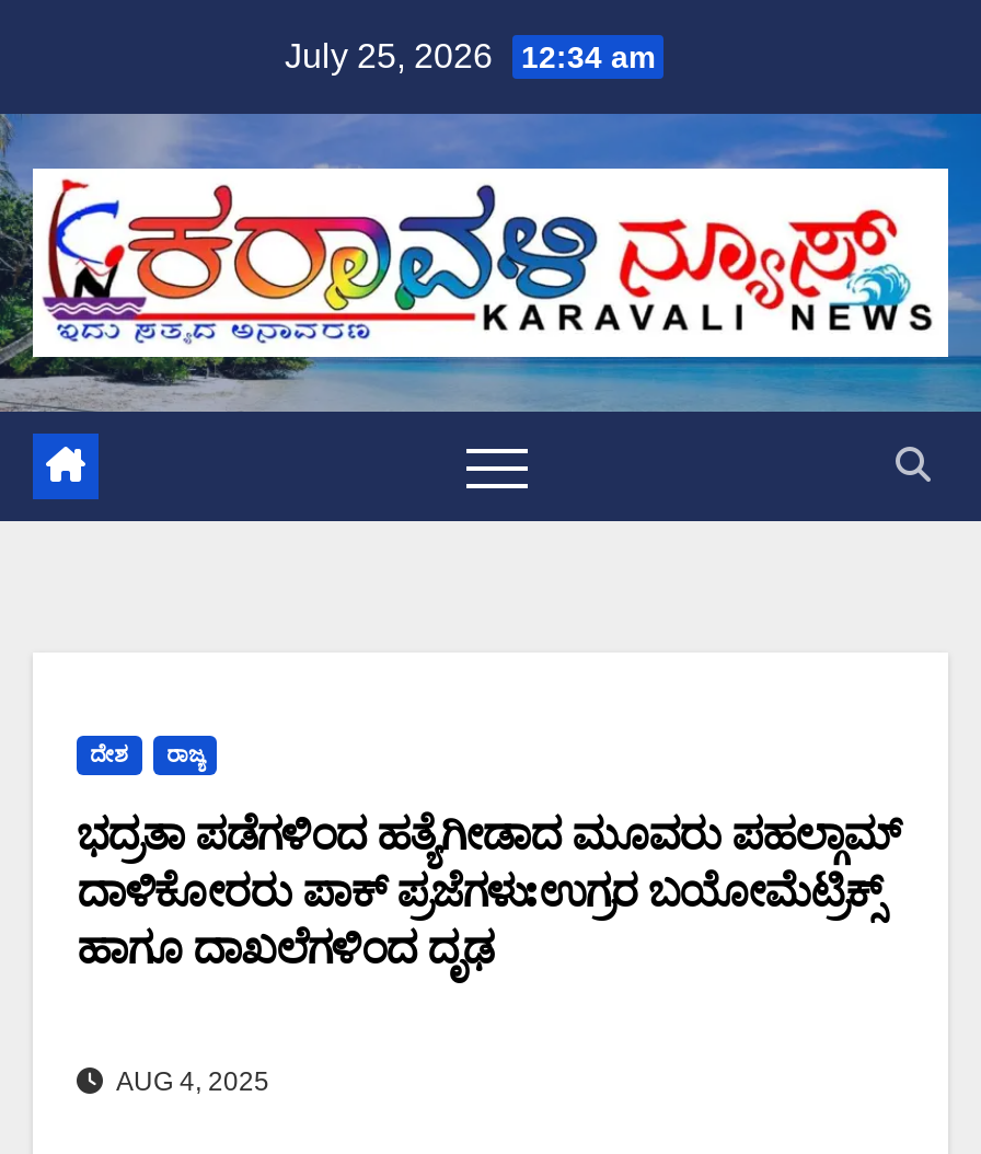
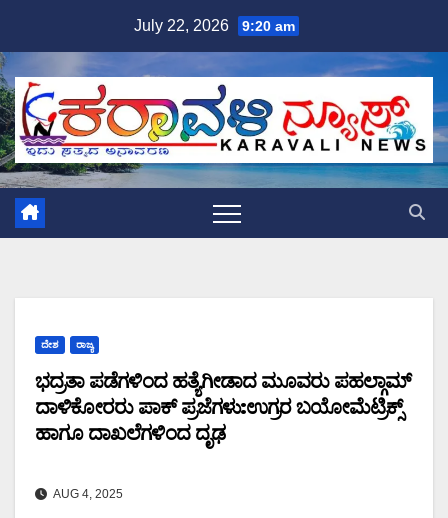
- July 25, 2026 12:34 am
+ July 22, 2026 9:20 am
